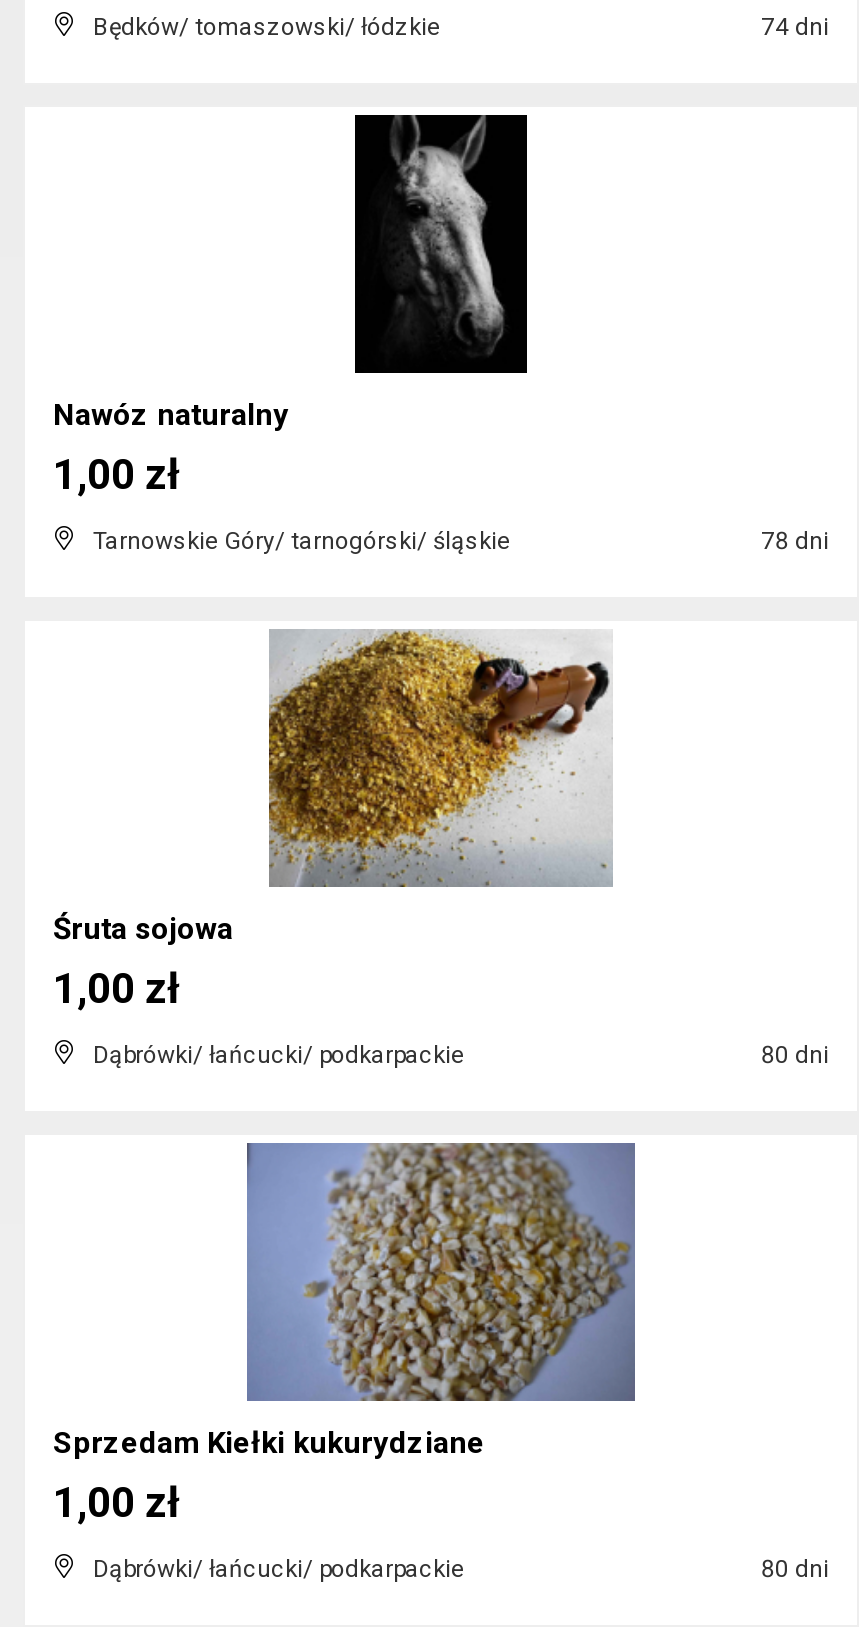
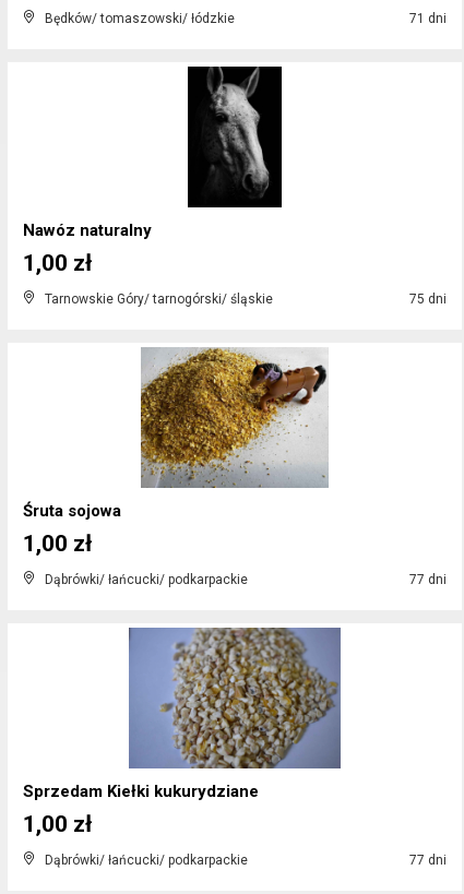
- 74 dni
+ 71 dni

- 78 dni
+ 75 dni

- 80 dni
+ 77 dni

- 80 dni
+ 77 dni
